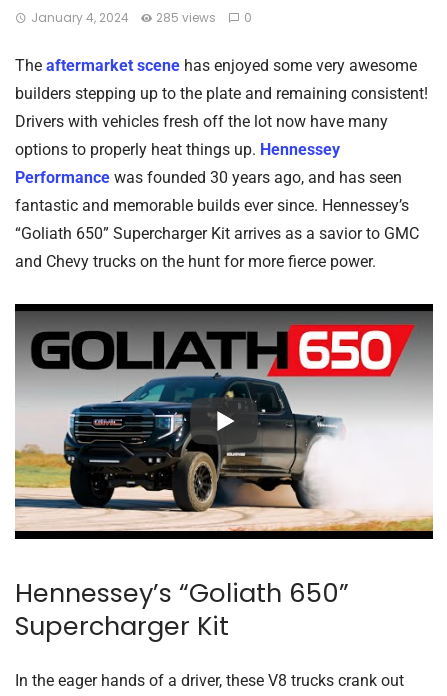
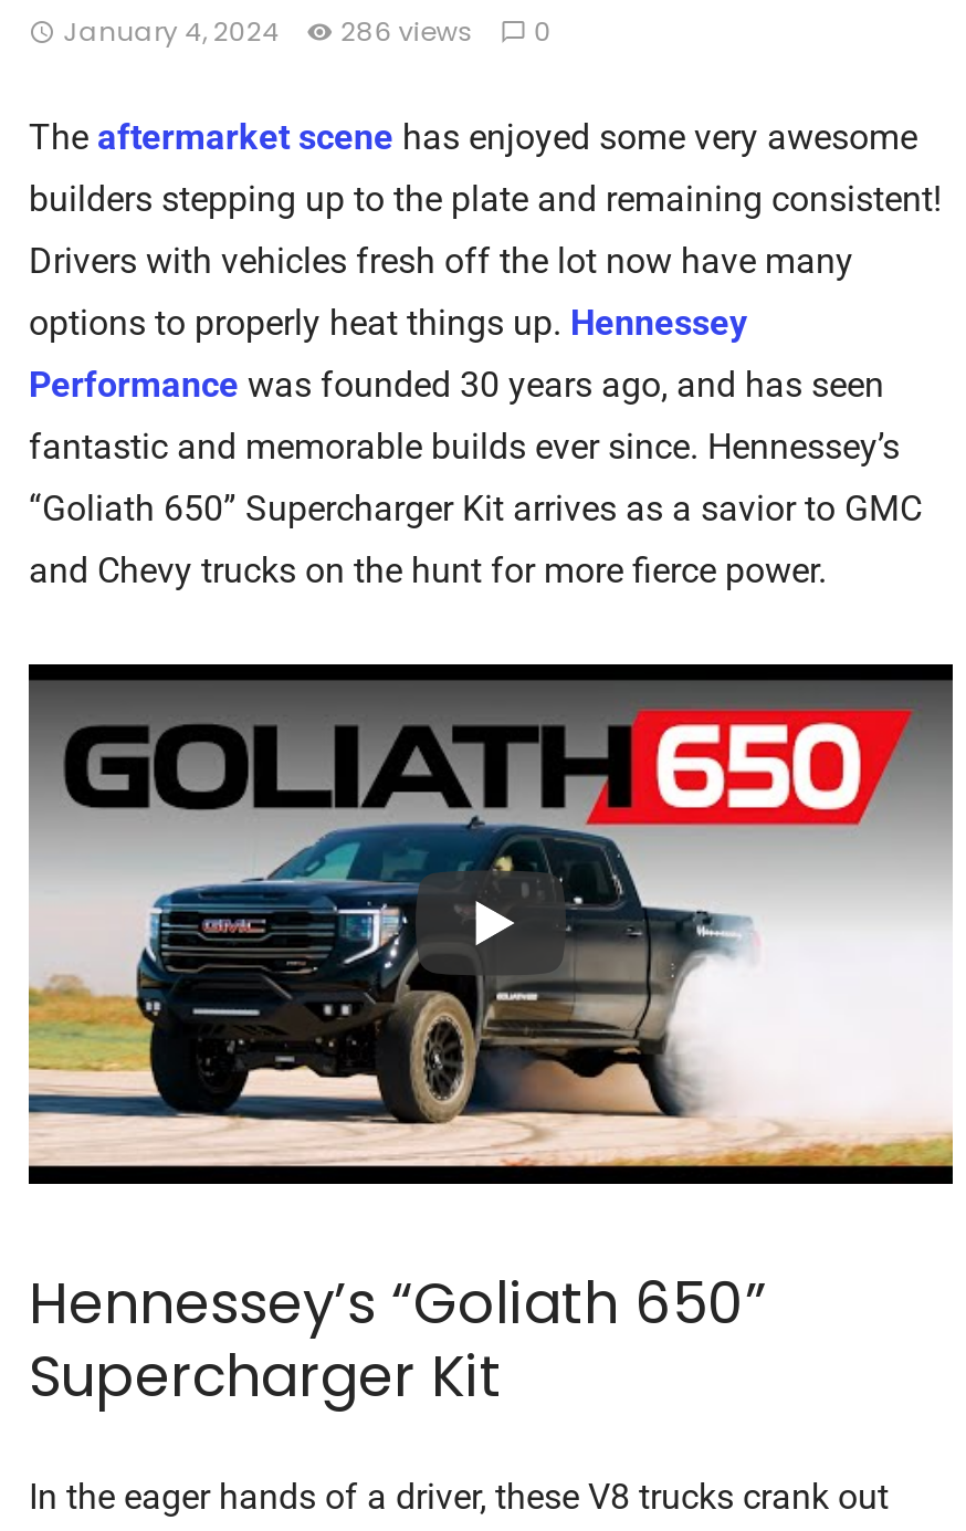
- January 4, 2024 285 views 0
+ January 4, 2024 286 views 0
